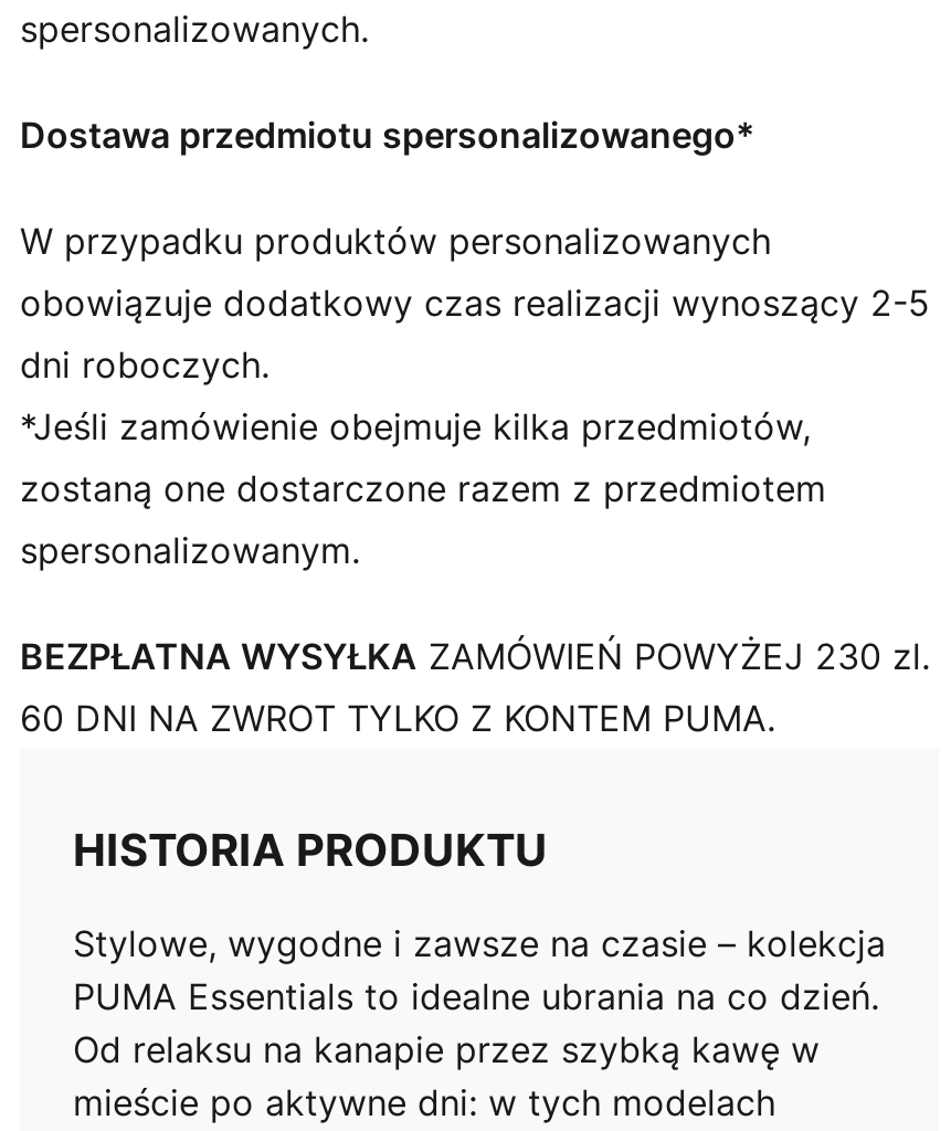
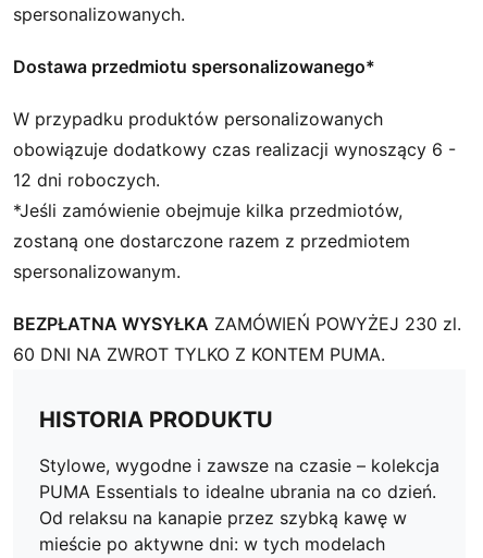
- obowiązuje dodatkowy czas realizacji wynoszący 2-5
- dni roboczych.
+ obowiązuje dodatkowy czas realizacji wynoszący 6 -
+ 12 dni roboczych.
